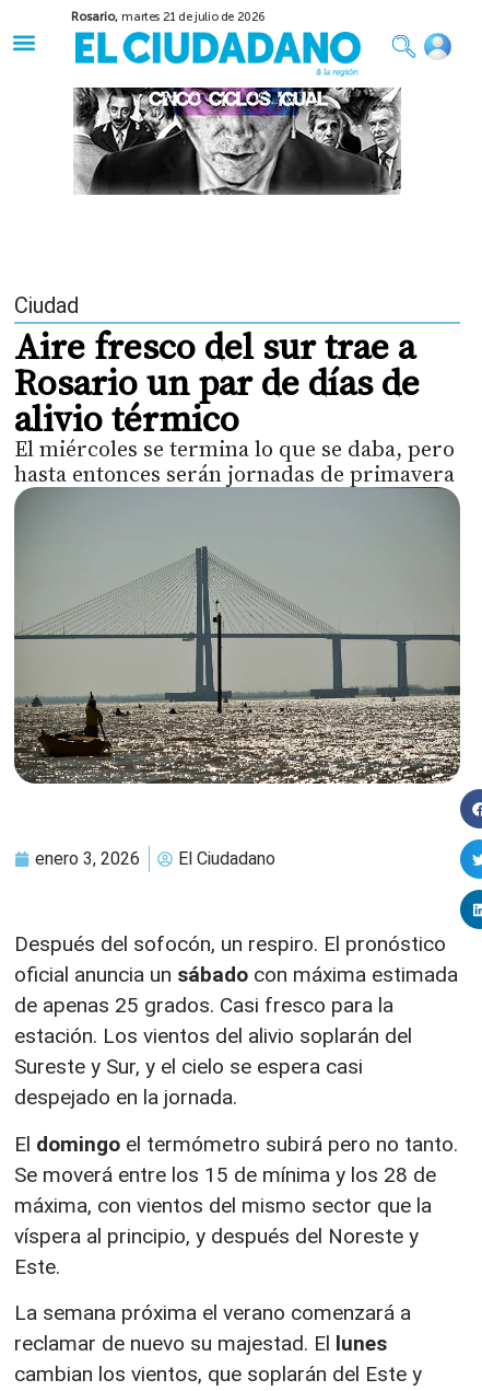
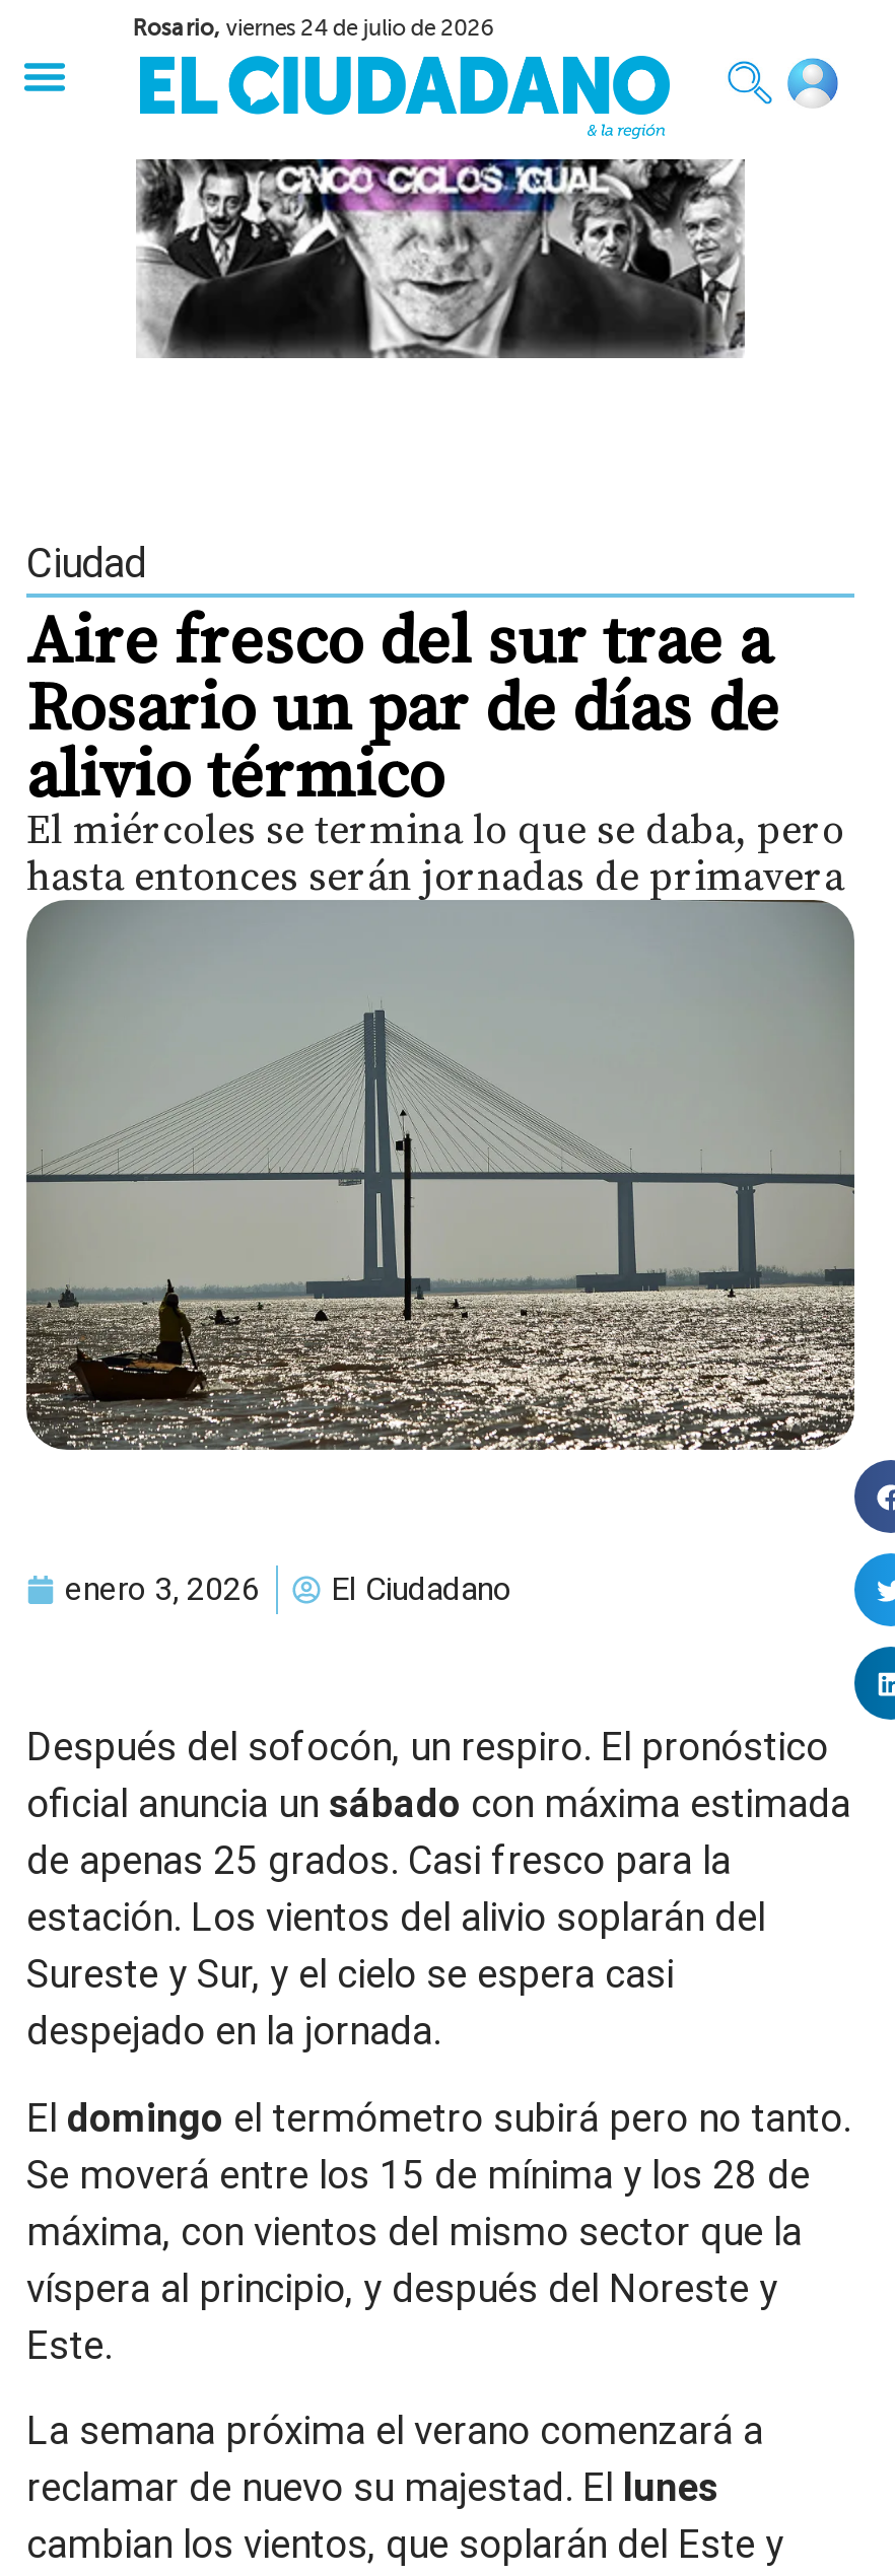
- Rosario, martes 21 de julio de 2026
+ Rosario, viernes 24 de julio de 2026
